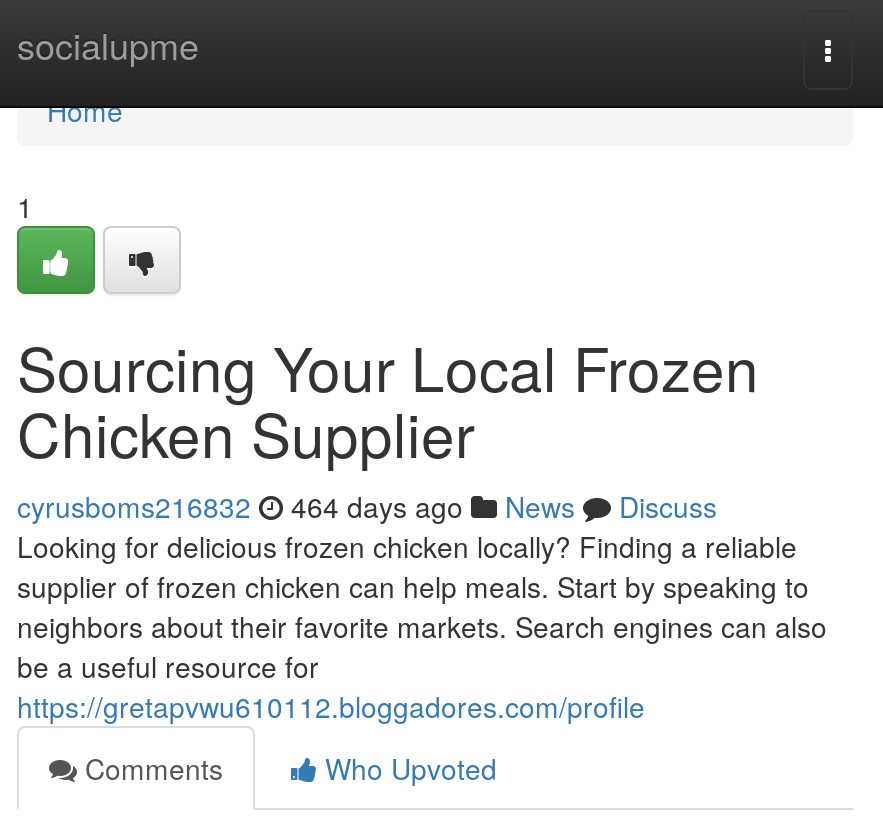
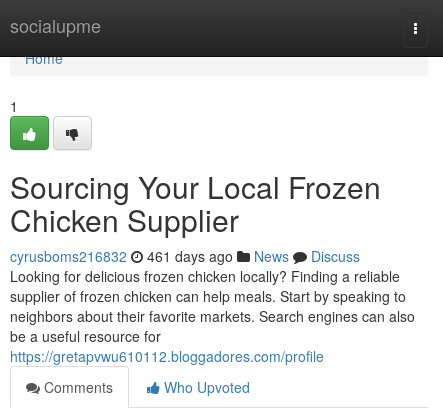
- cyrusboms216832 464 days ago News Discuss
+ cyrusboms216832 461 days ago News Discuss
